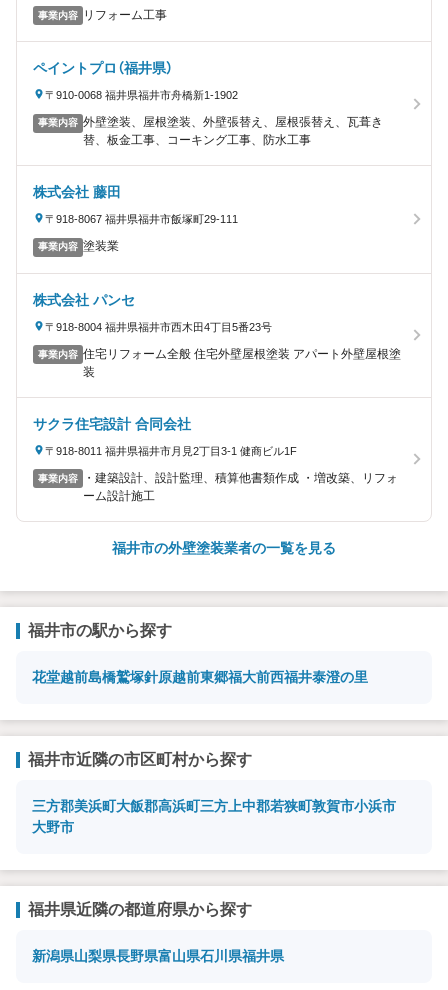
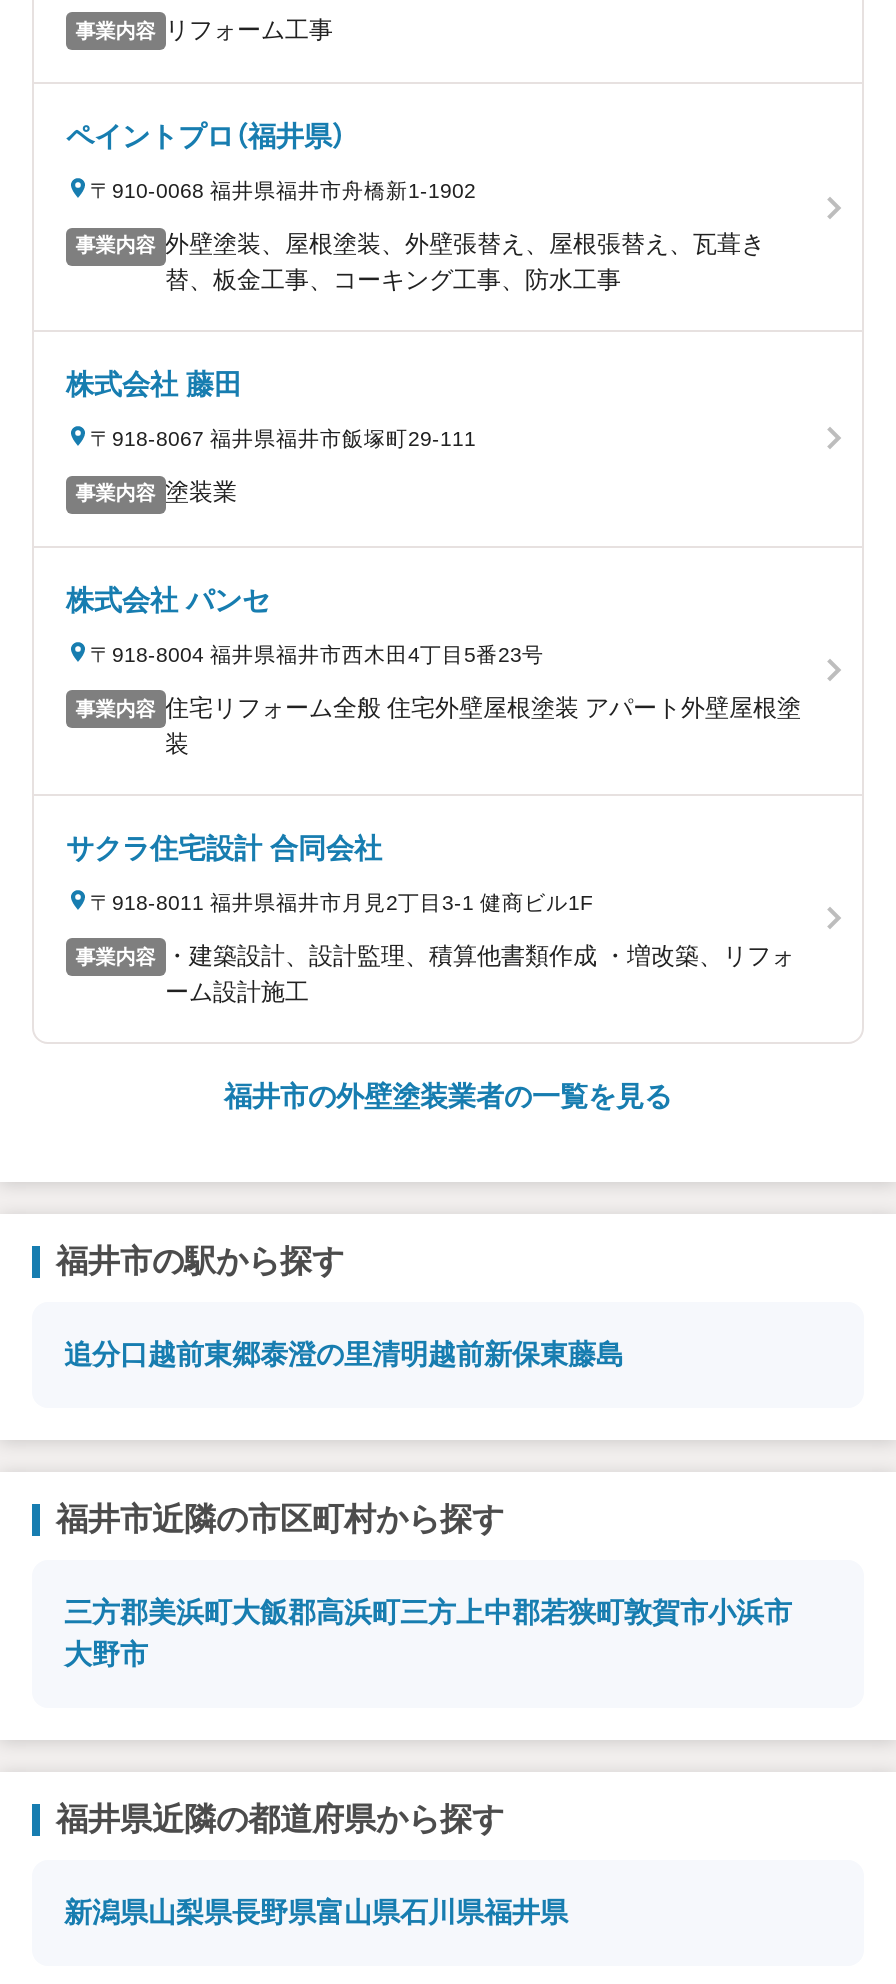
- 花堂越前島橋鷲塚針原越前東郷福大前西福井泰澄の里
+ 追分口越前東郷泰澄の里清明越前新保東藤島
